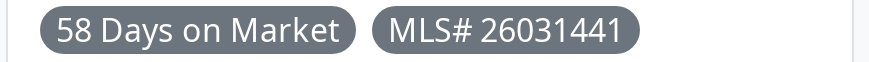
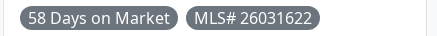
- 58 Days on Market MLS# 26031441
+ 58 Days on Market MLS# 26031622
